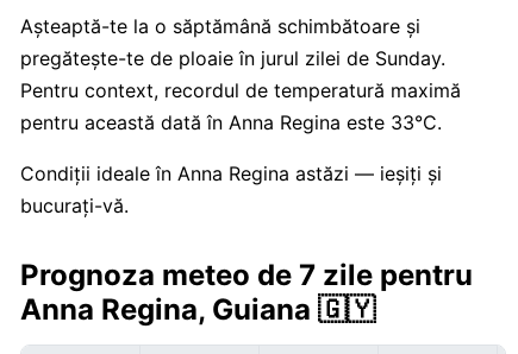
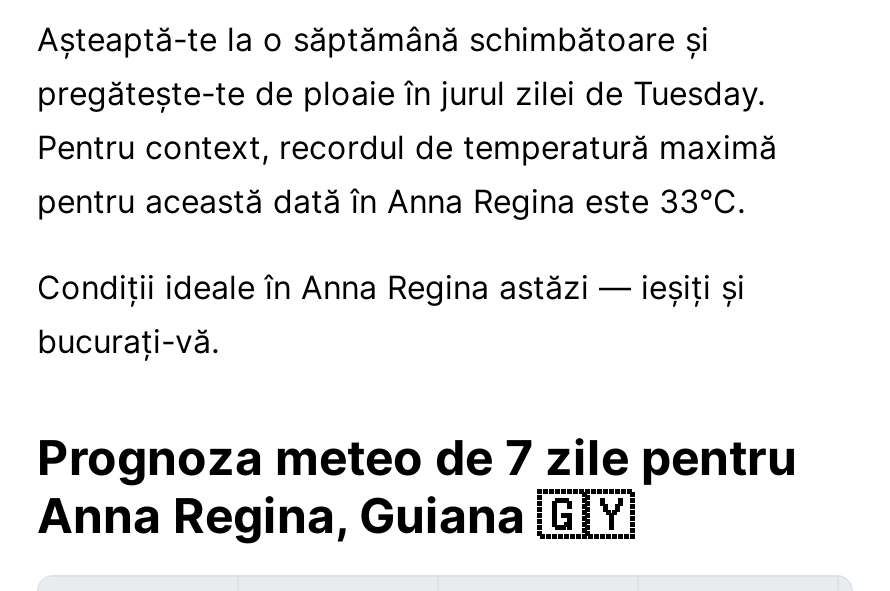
- pregătește-te de ploaie în jurul zilei de Sunday.
+ pregătește-te de ploaie în jurul zilei de Tuesday.
